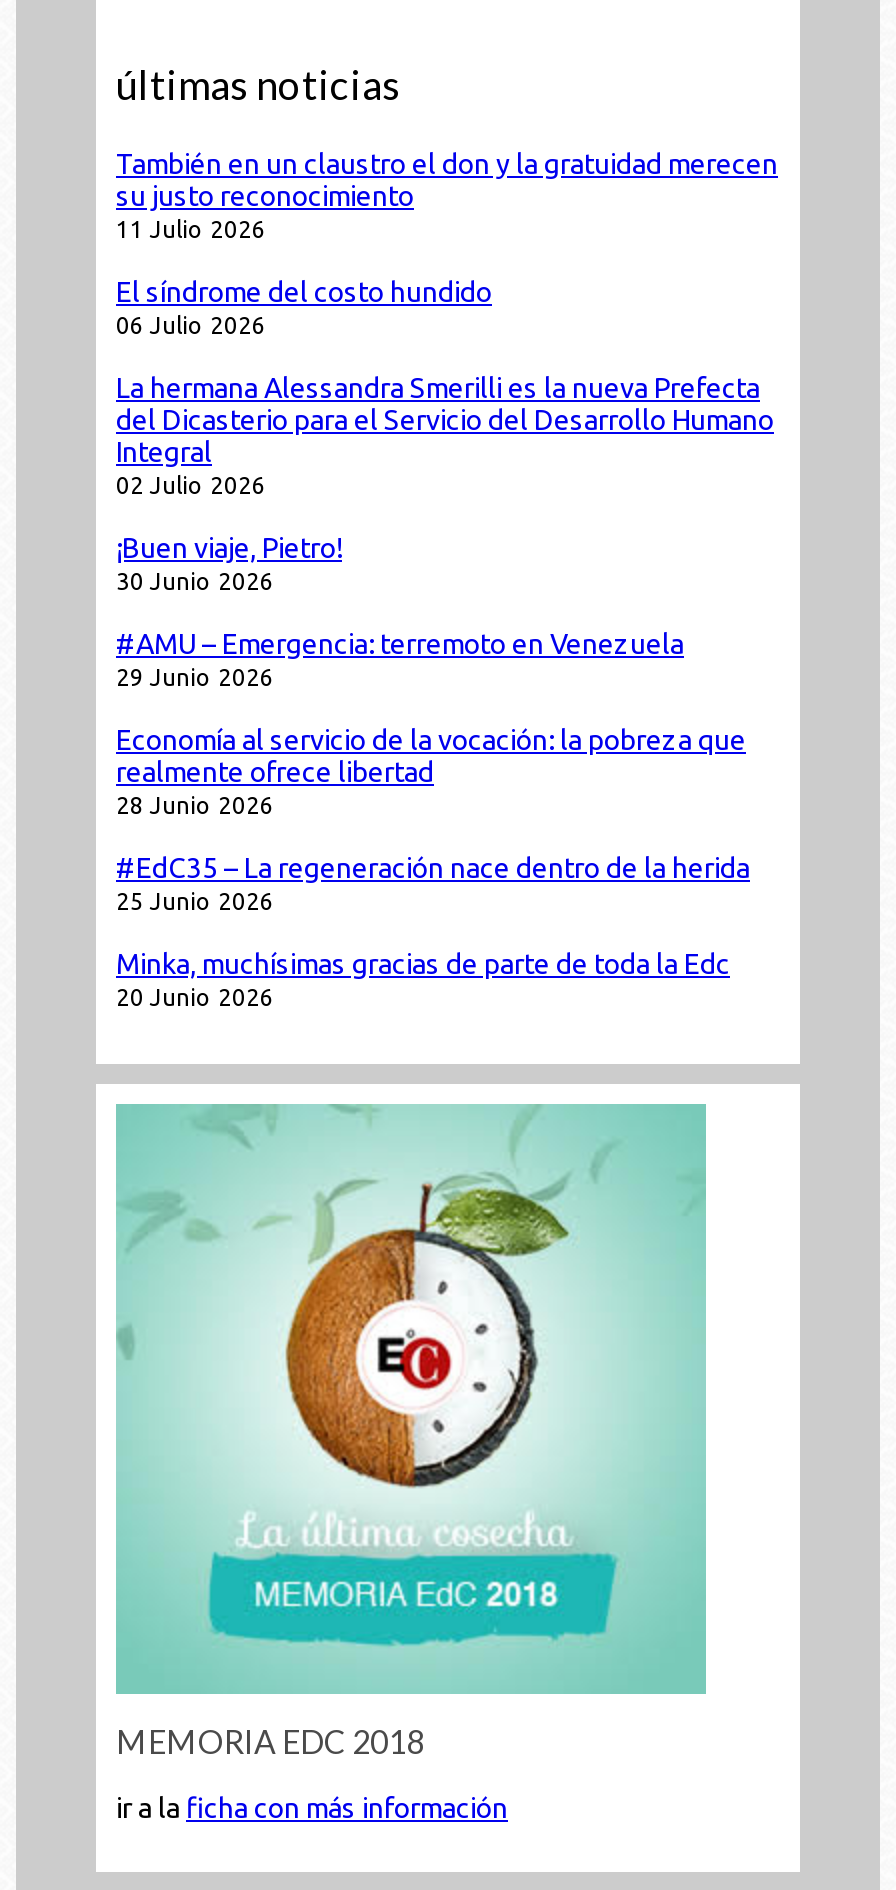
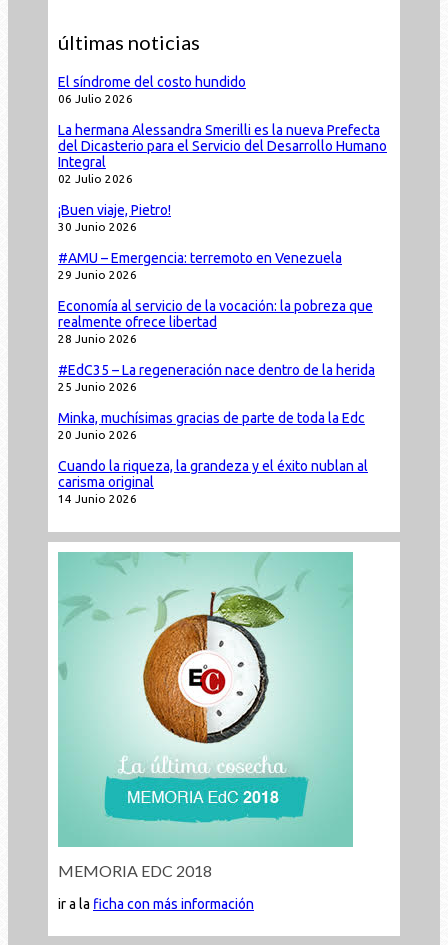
- También en un claustro el don y la gratuidad merecen
- su justo reconocimiento
- 11 Julio 2026

moved up: El síndrome del costo hundido | 06 Julio 2026 | La hermana Alessandra Smerilli es la nueva Prefecta | ... | Minka, muchísimas gracias de parte de toda la Edc | 20 Junio 2026

+ Cuando la riqueza, la grandeza y el éxito nublan al
+ carisma original
+ 14 Junio 2026
